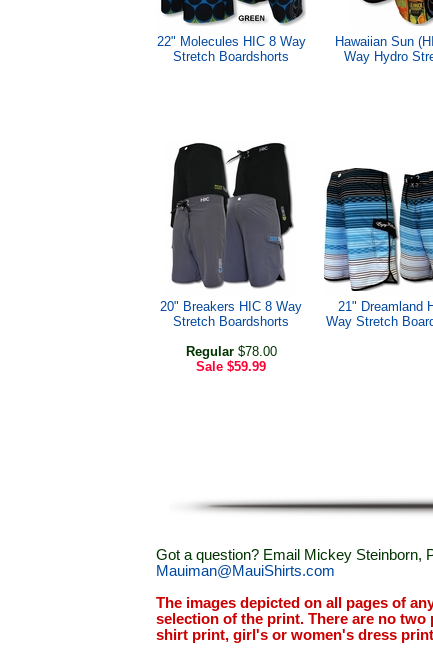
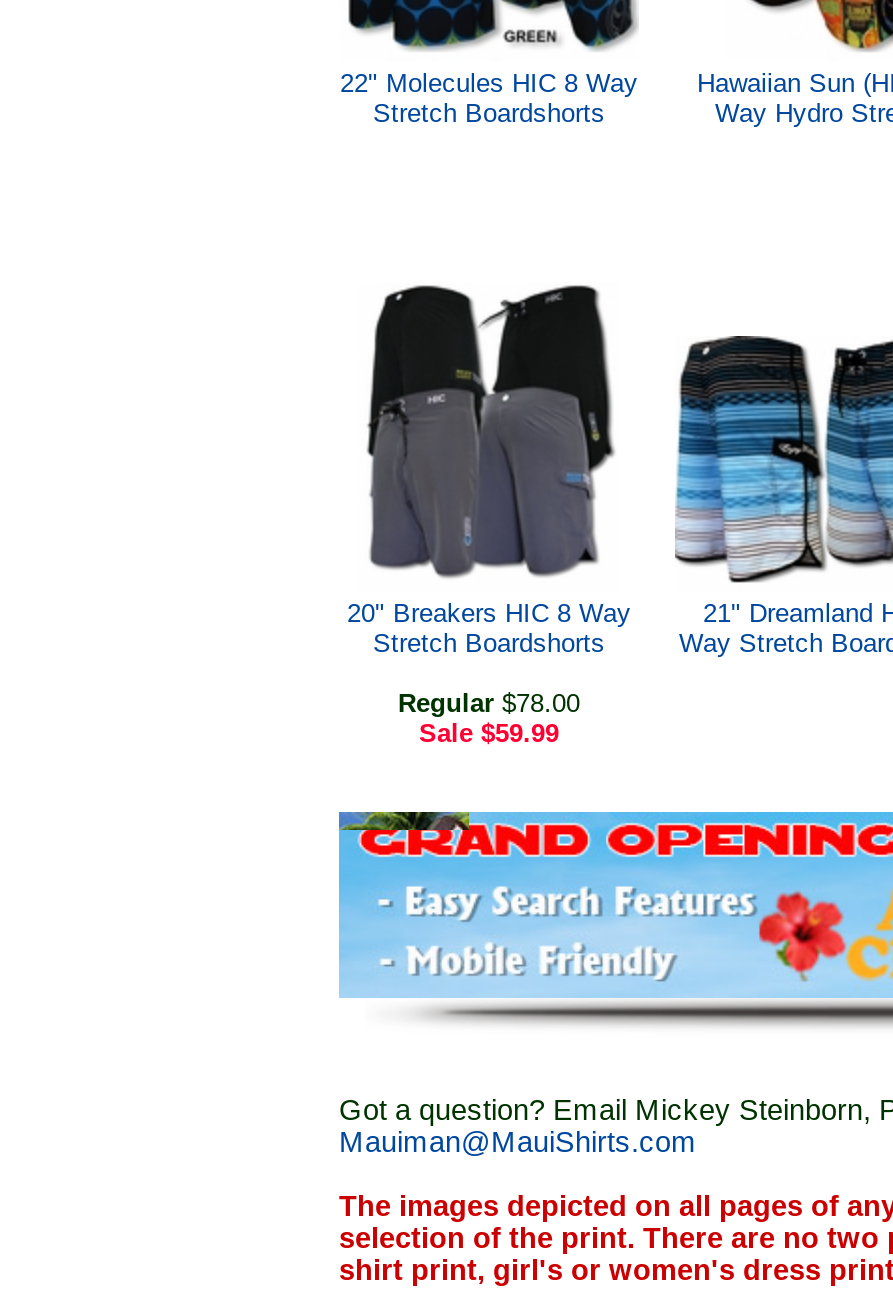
+ [image]
